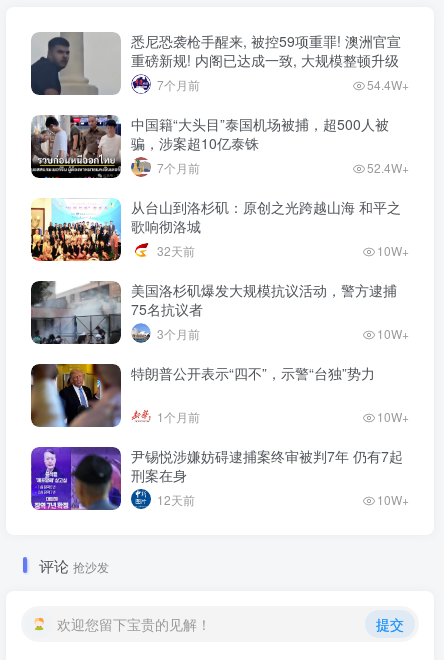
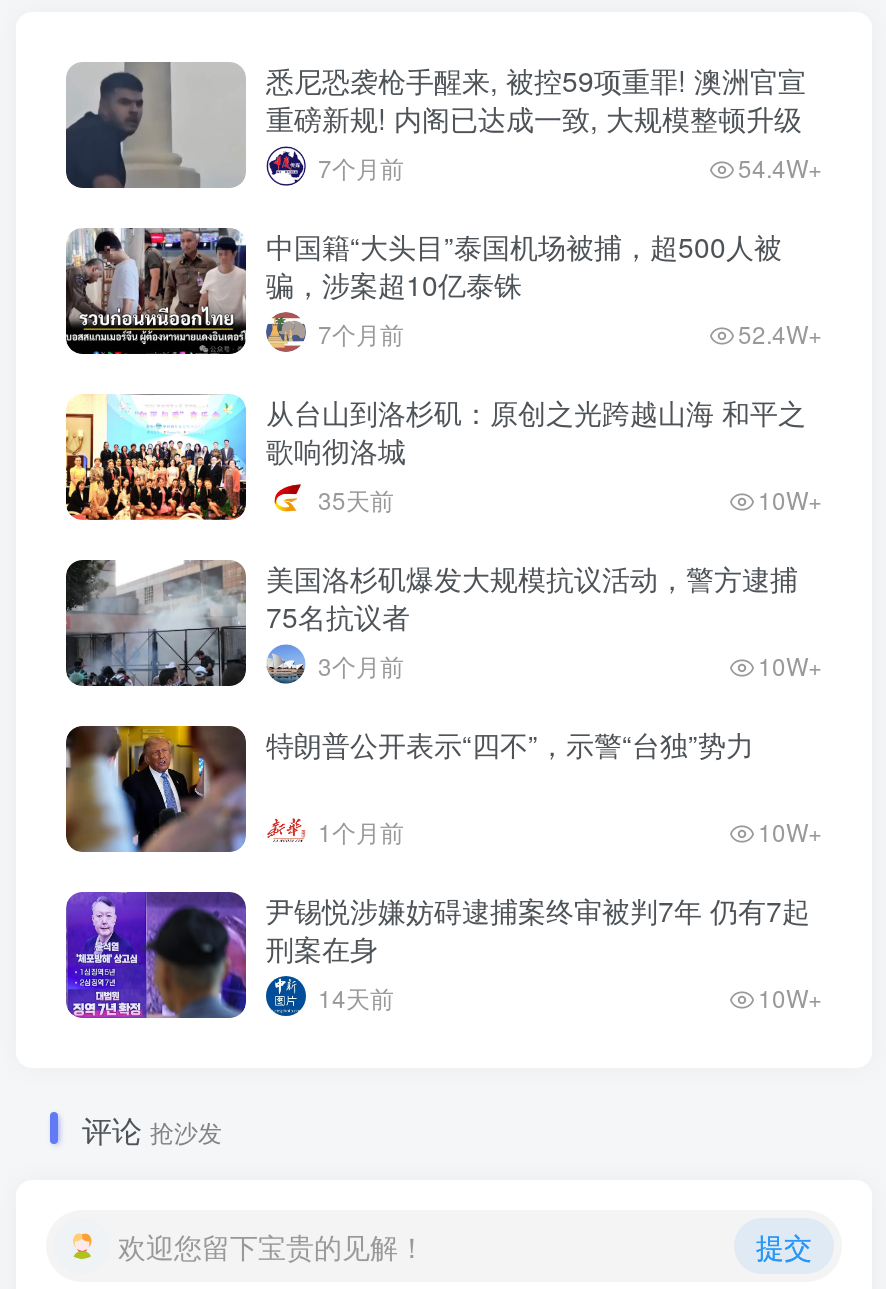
- 32天前
+ 35天前

- 12天前
+ 14天前
